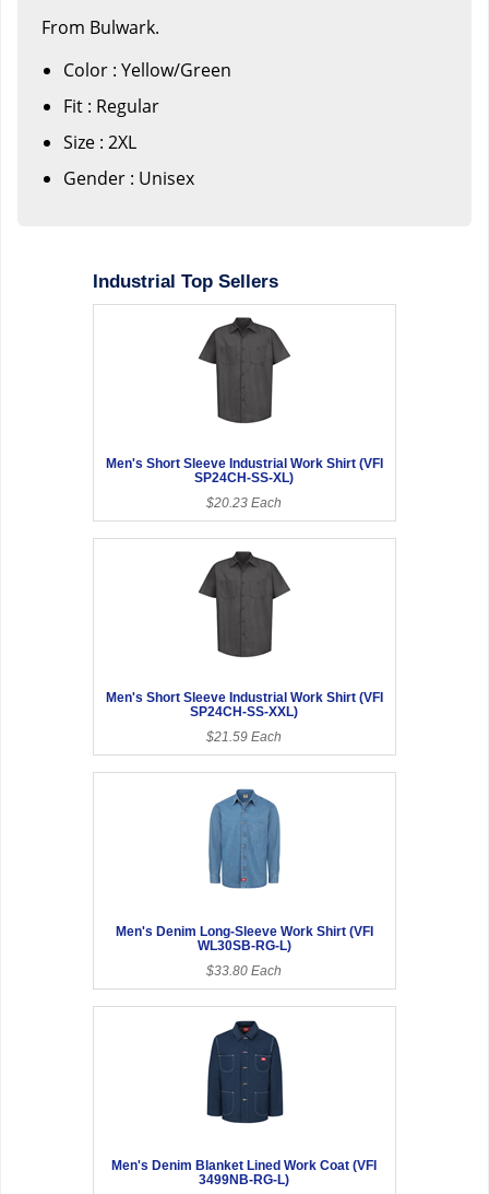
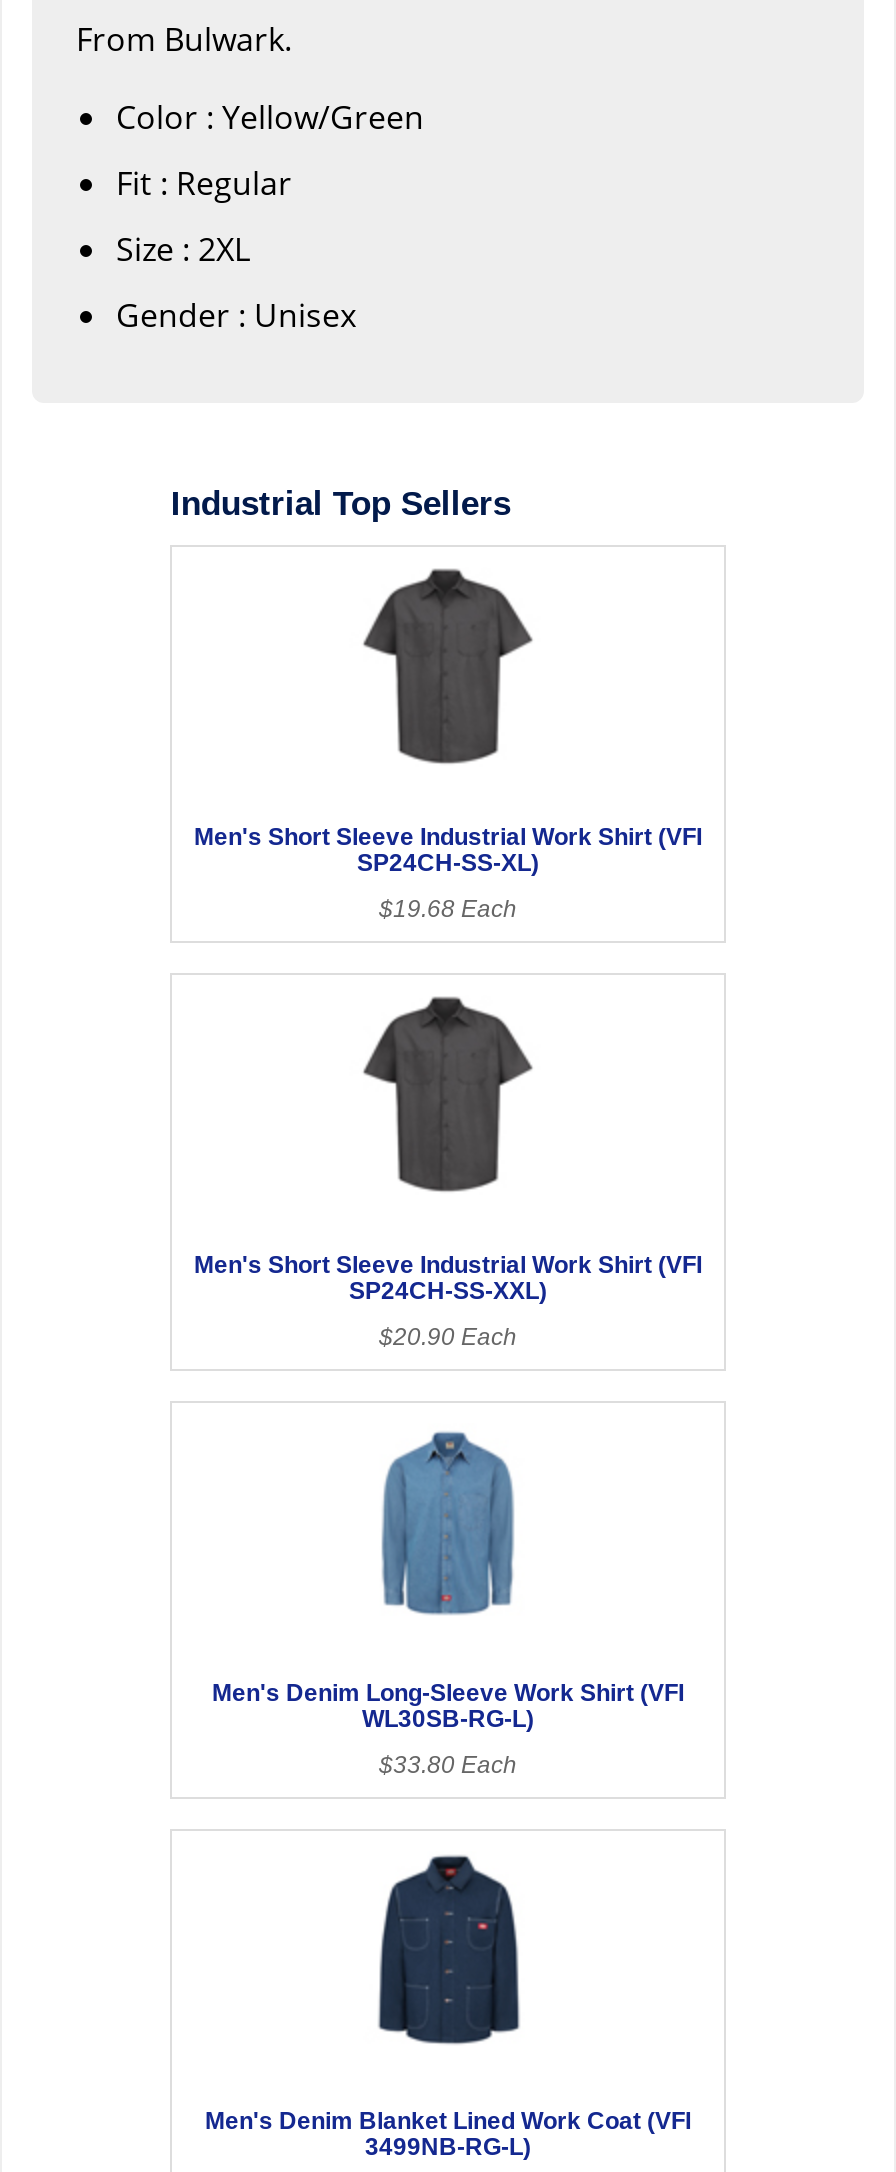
- $20.23 Each
+ $19.68 Each

- $21.59 Each
+ $20.90 Each
